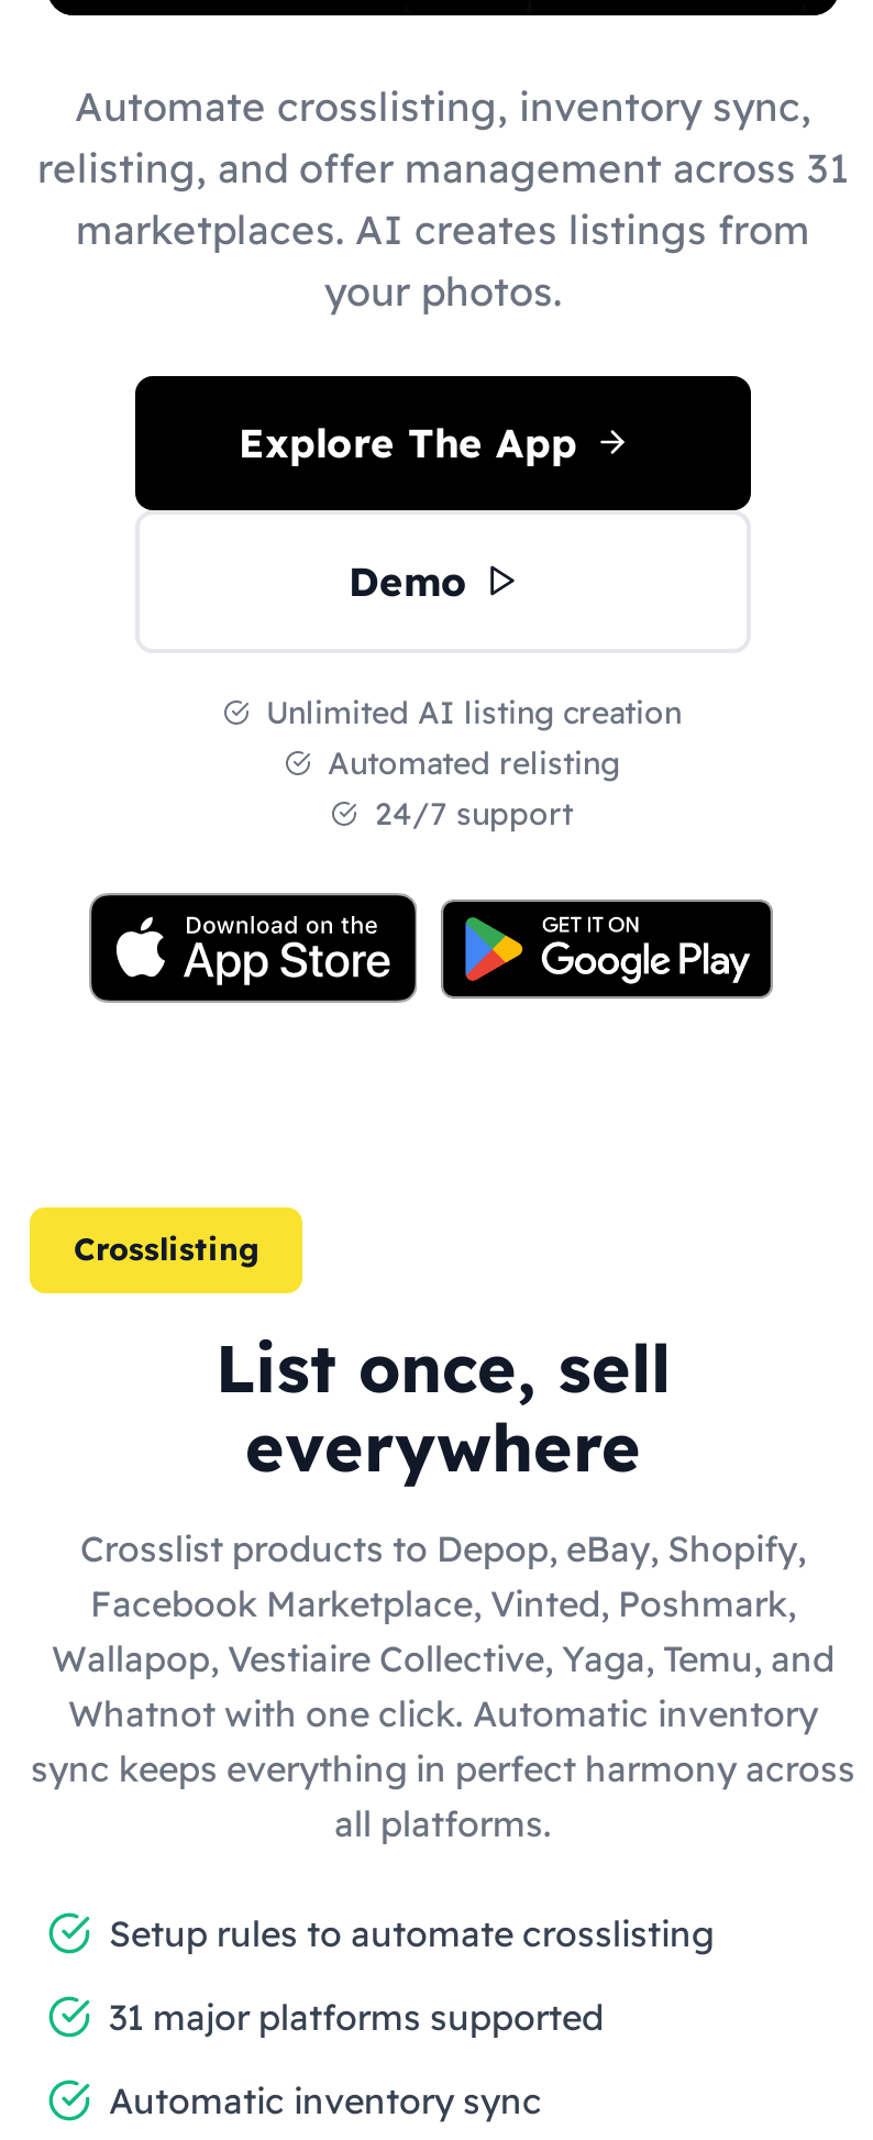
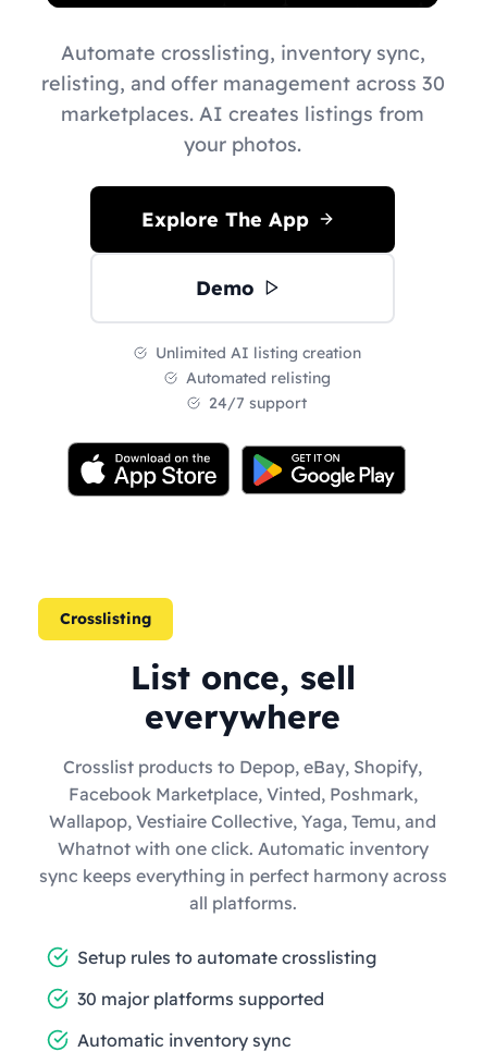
- relisting, and offer management across 31
+ relisting, and offer management across 30

- 31 major platforms supported
+ 30 major platforms supported
